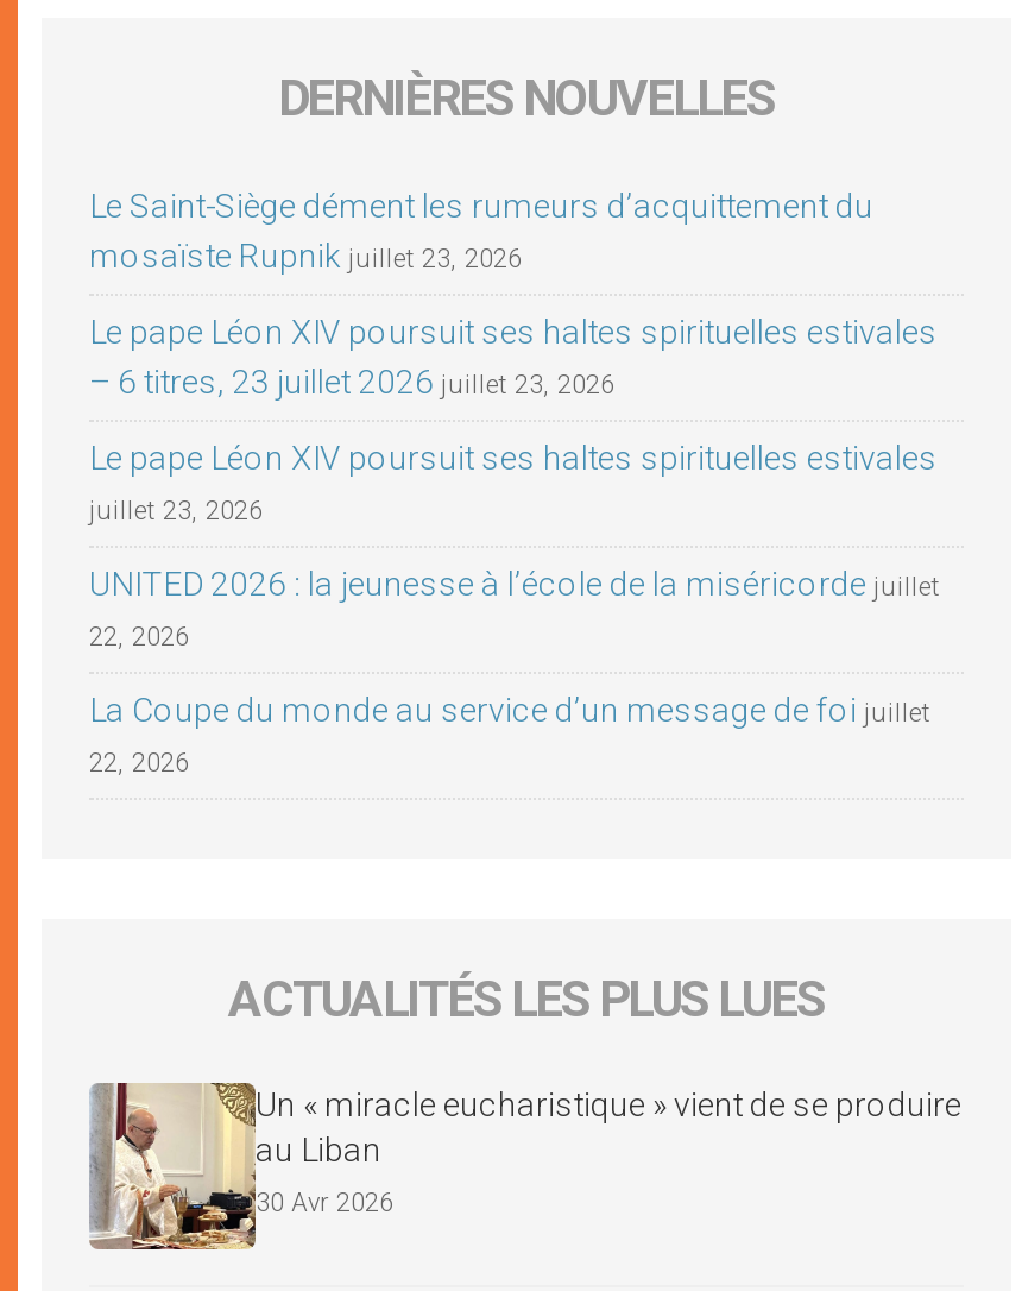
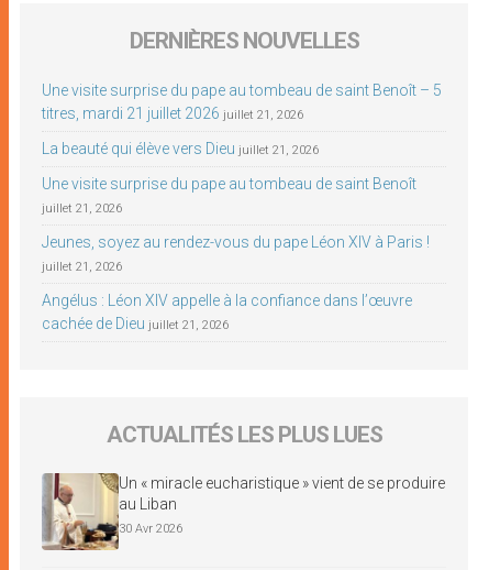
- Le Saint-Siège dément les rumeurs d’acquittement du
- mosaïste Rupnik juillet 23, 2026
- Le pape Léon XIV poursuit ses haltes spirituelles estivales
- – 6 titres, 23 juillet 2026 juillet 23, 2026
- Le pape Léon XIV poursuit ses haltes spirituelles estivales
- juillet 23, 2026
- UNITED 2026 : la jeunesse à l’école de la miséricorde juillet
- 22, 2026
- La Coupe du monde au service d’un message de foi juillet
- 22, 2026
+ Une visite surprise du pape au tombeau de saint Benoît – 5
+ titres, mardi 21 juillet 2026 juillet 21, 2026
+ La beauté qui élève vers Dieu juillet 21, 2026
+ Une visite surprise du pape au tombeau de saint Benoît
+ juillet 21, 2026
+ Jeunes, soyez au rendez-vous du pape Léon XIV à Paris !
+ juillet 21, 2026
+ Angélus : Léon XIV appelle à la confiance dans l’œuvre
+ cachée de Dieu juillet 21, 2026
